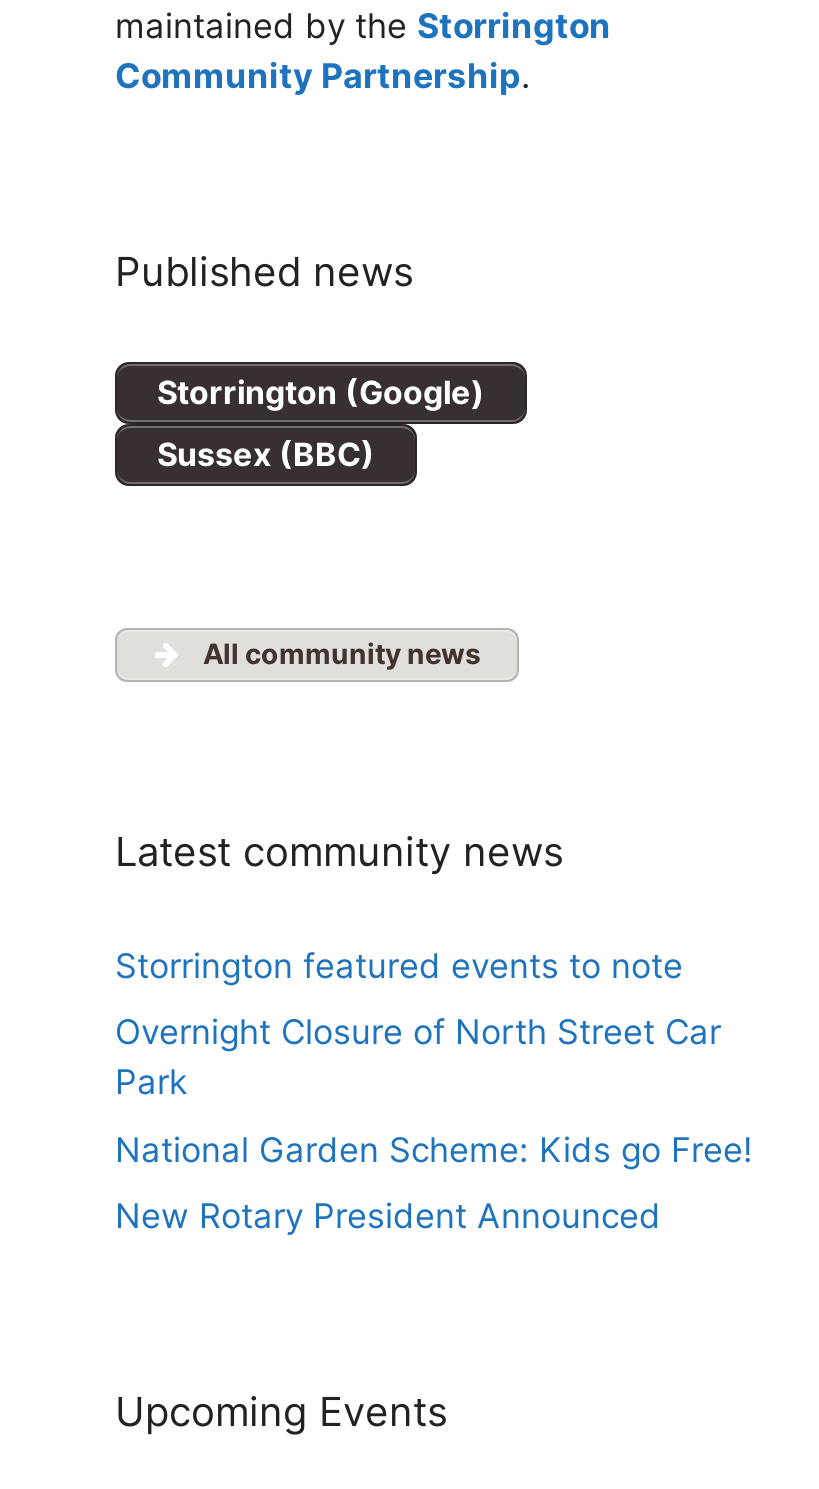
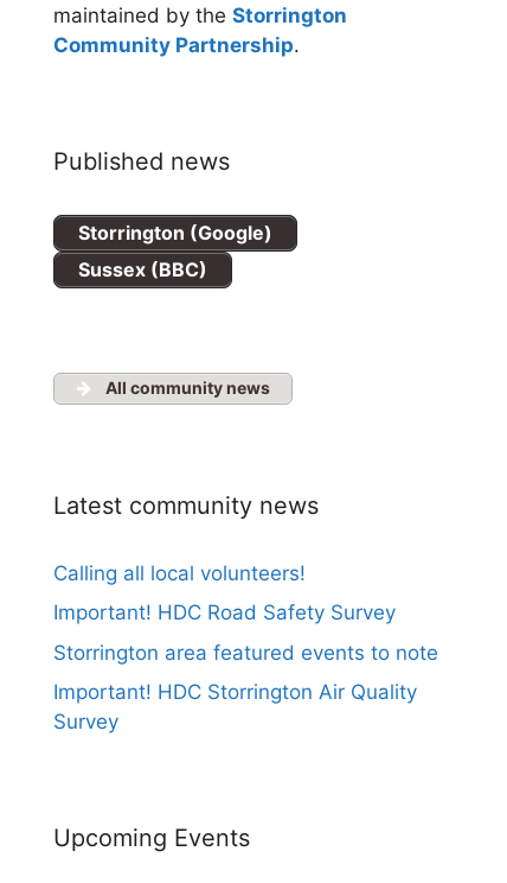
- Storrington featured events to note
+ Calling all local volunteers!

- Overnight Closure of North Street Car
- Park
+ Important! HDC Road Safety Survey

- National Garden Scheme: Kids go Free!
+ Storrington area featured events to note

- New Rotary President Announced
+ Important! HDC Storrington Air Quality
+ Survey
